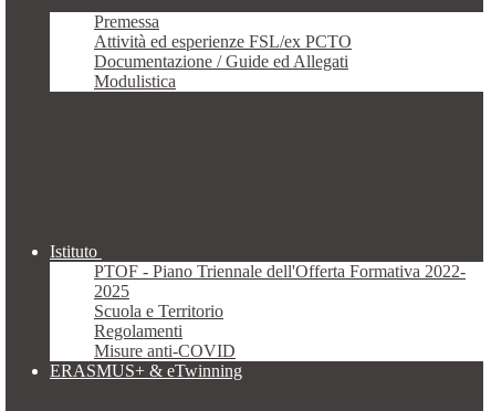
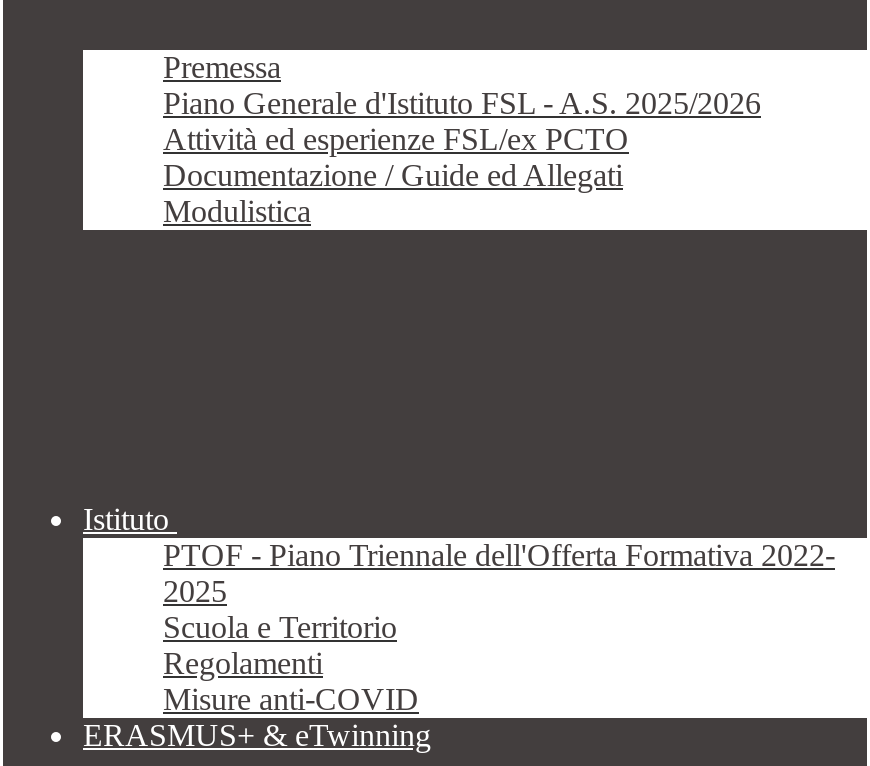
+ Piano Generale d'Istituto FSL - A.S. 2025/2026
